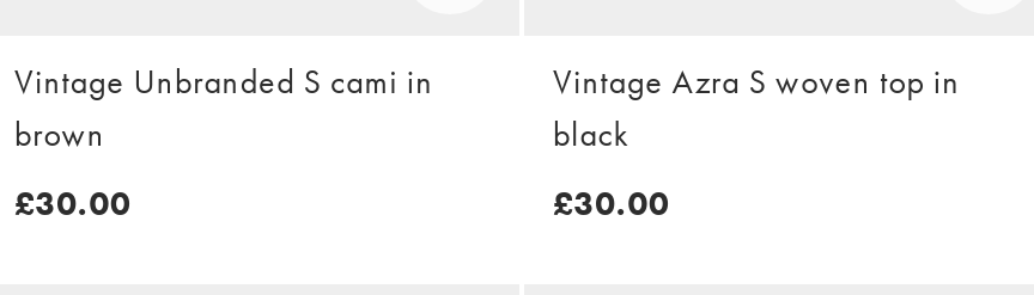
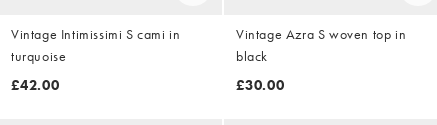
- Vintage Unbranded S cami in
- brown
+ Vintage Intimissimi S cami in
+ turquoise

- £30.00
+ £42.00
